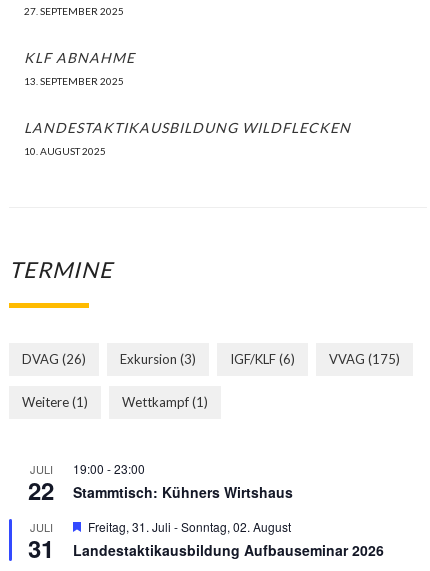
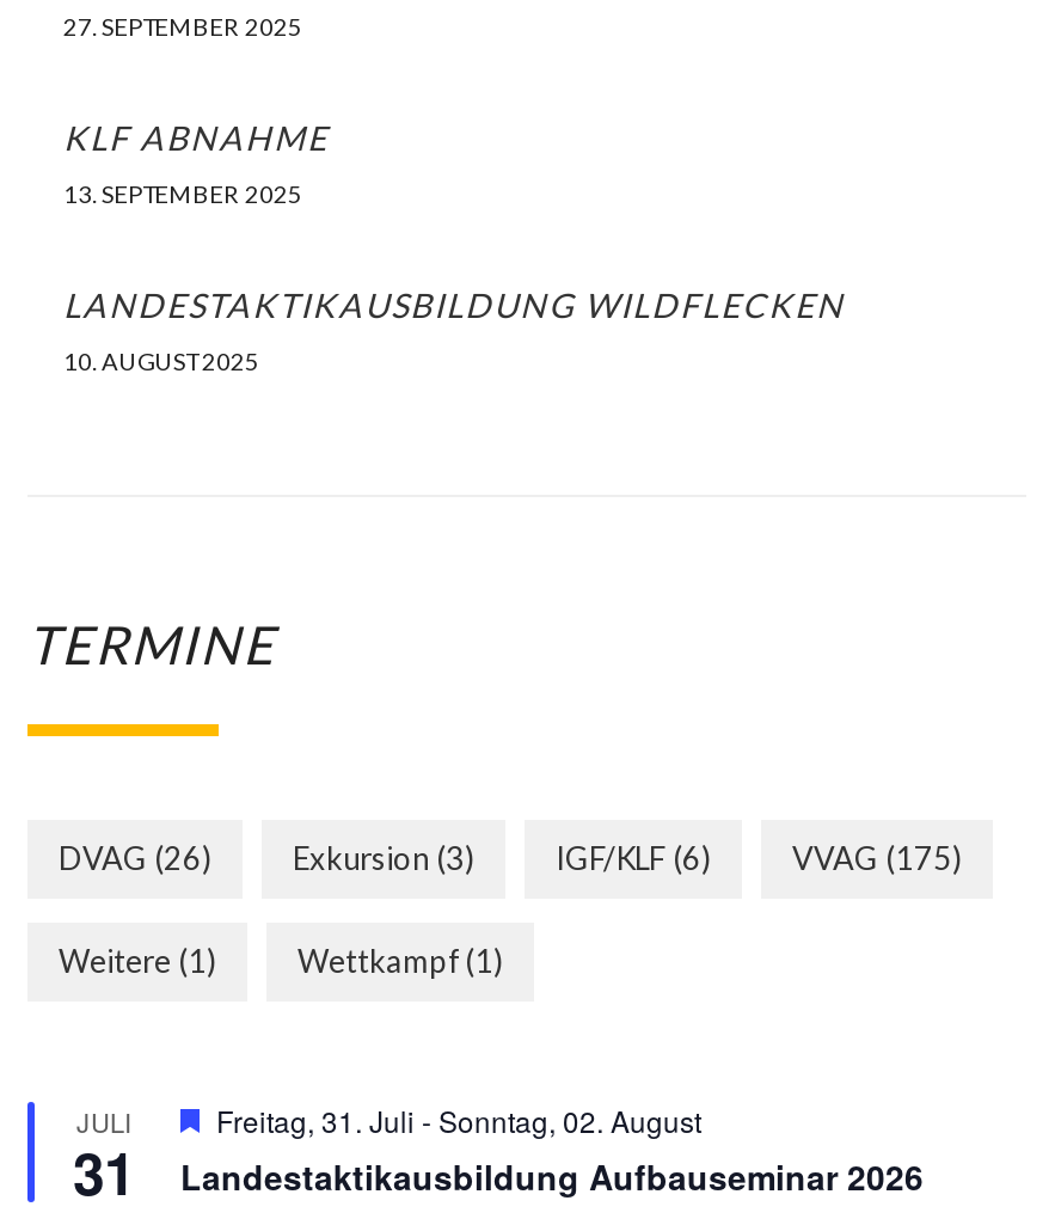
- 19:00 - 23:00
- Stammtisch: Kühners Wirtshaus
- JULI

- 22
